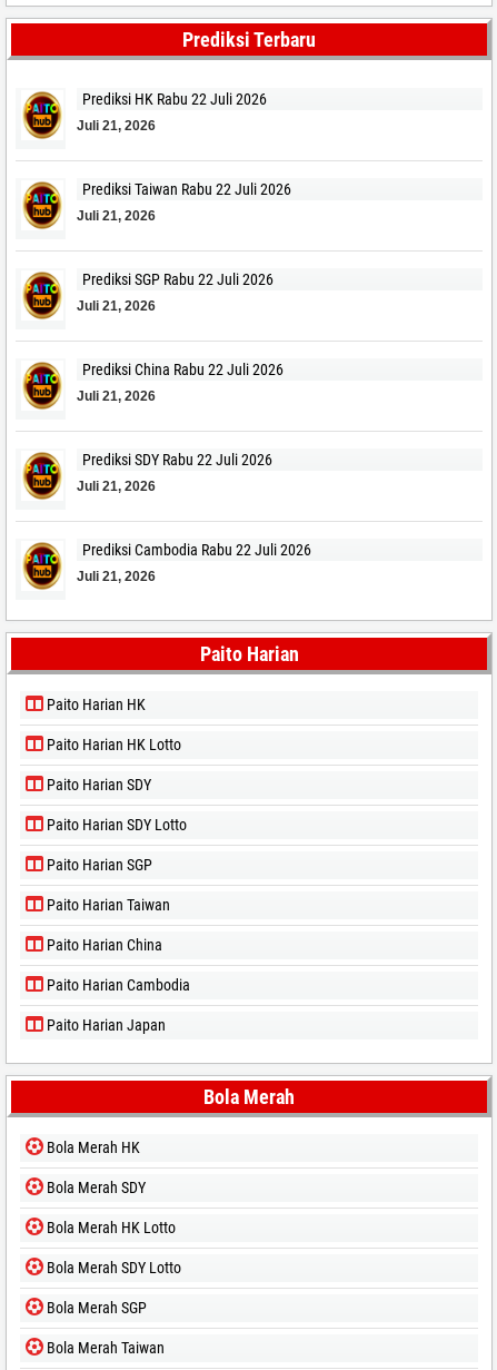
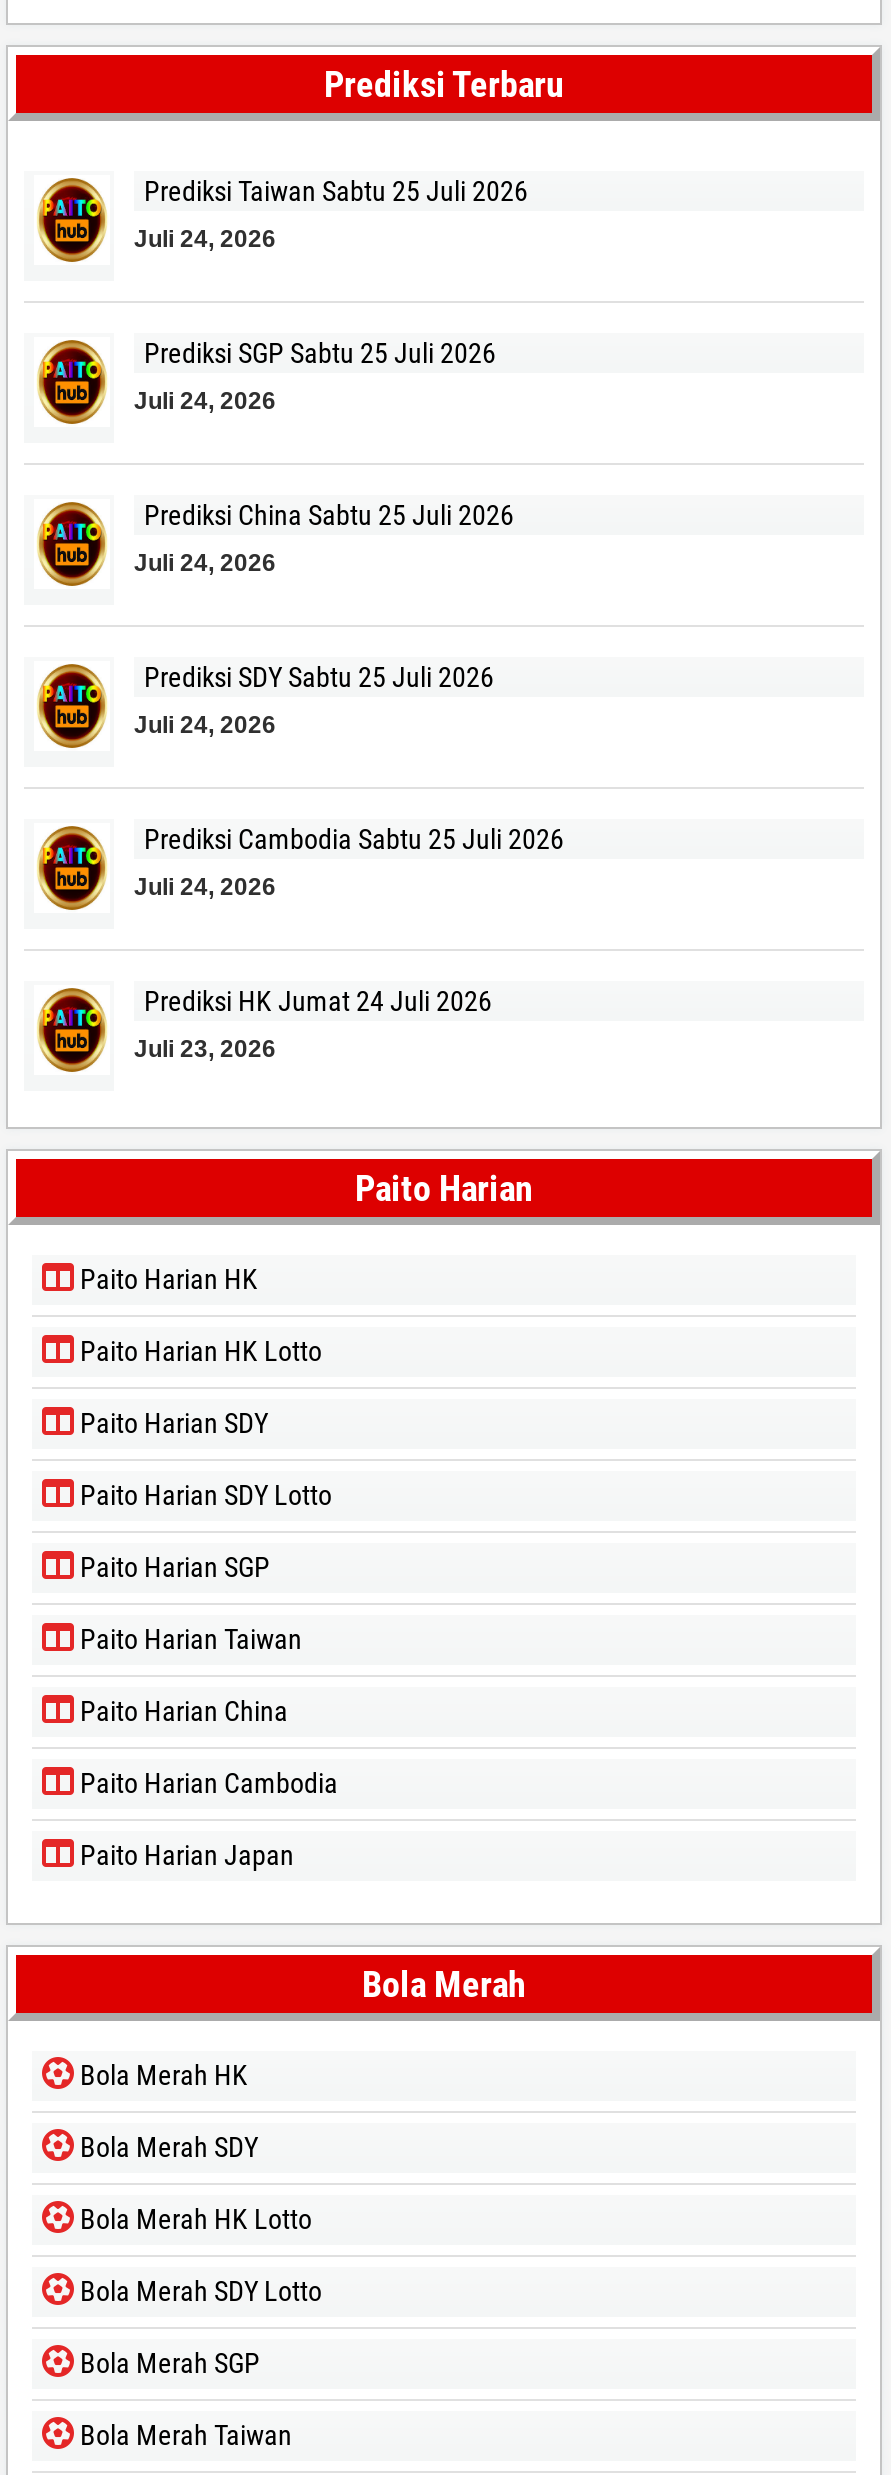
- Prediksi HK Rabu 22 Juli 2026
+ Prediksi Taiwan Sabtu 25 Juli 2026

- Juli 21, 2026
+ Juli 24, 2026

- Prediksi Taiwan Rabu 22 Juli 2026
+ Prediksi SGP Sabtu 25 Juli 2026

- Juli 21, 2026
+ Juli 24, 2026

- Prediksi SGP Rabu 22 Juli 2026
+ Prediksi China Sabtu 25 Juli 2026

- Juli 21, 2026
+ Juli 24, 2026

- Prediksi China Rabu 22 Juli 2026
+ Prediksi SDY Sabtu 25 Juli 2026

- Juli 21, 2026
+ Juli 24, 2026

- Prediksi SDY Rabu 22 Juli 2026
+ Prediksi Cambodia Sabtu 25 Juli 2026

- Juli 21, 2026
+ Juli 24, 2026

- Prediksi Cambodia Rabu 22 Juli 2026
+ Prediksi HK Jumat 24 Juli 2026

- Juli 21, 2026
+ Juli 23, 2026
